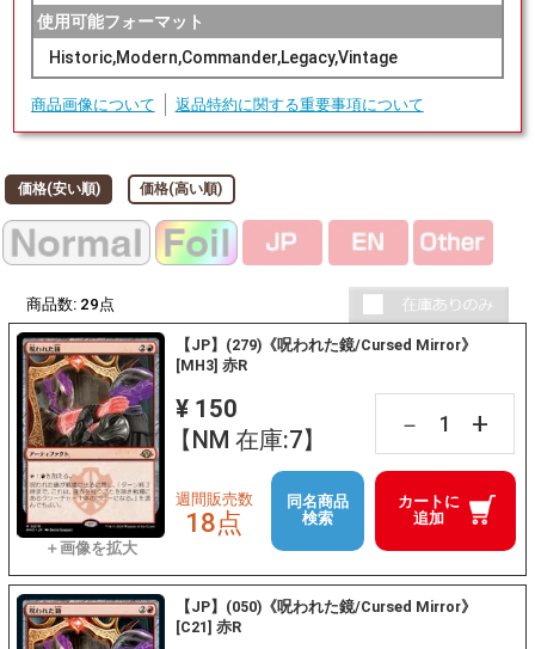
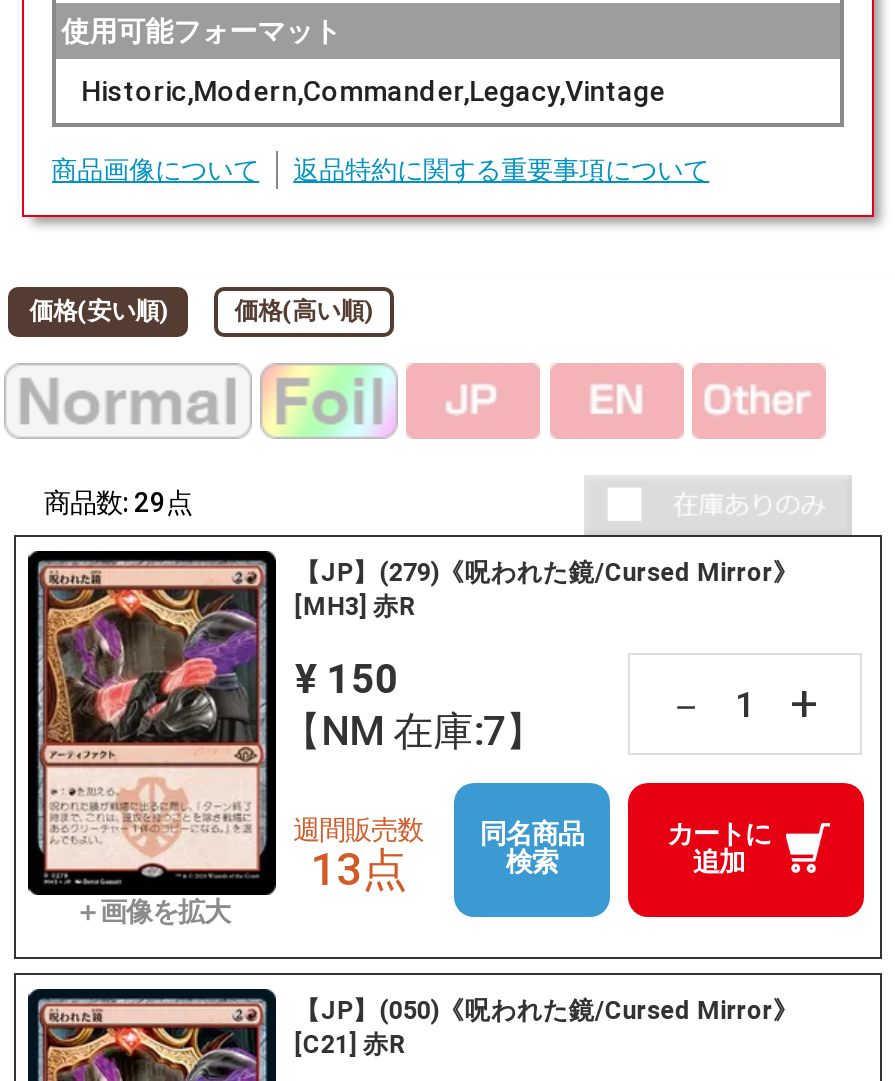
- 18点
+ 13点
